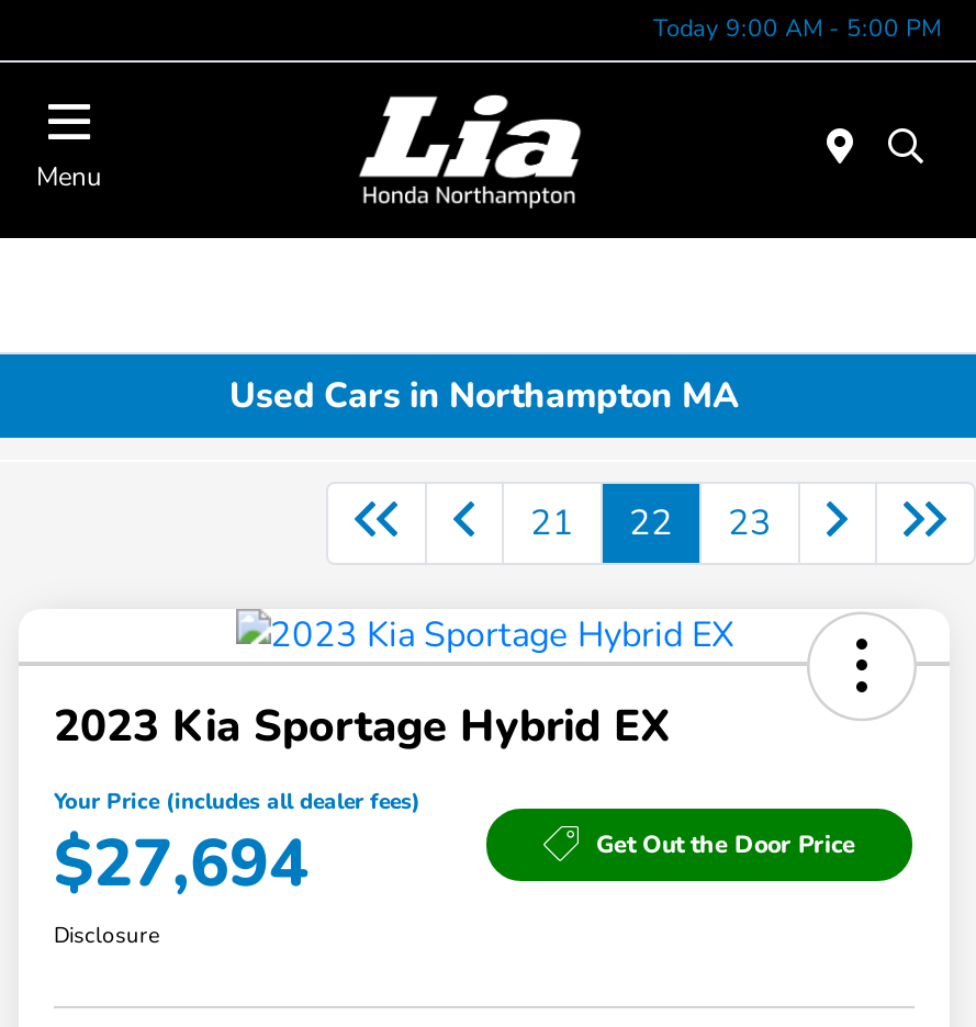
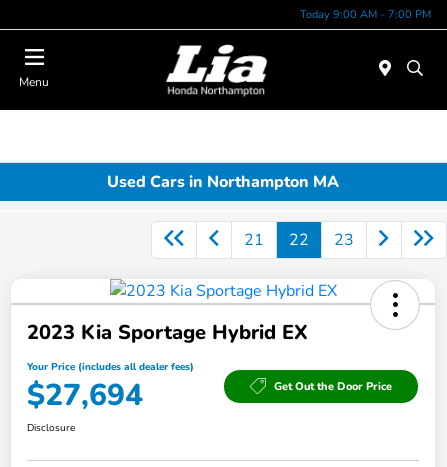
- Today 9:00 AM - 5:00 PM
+ Today 9:00 AM - 7:00 PM
